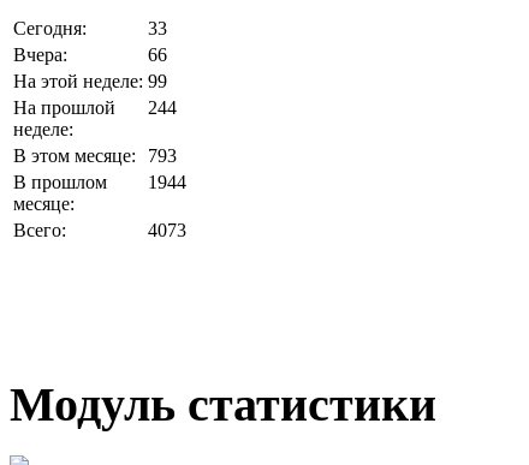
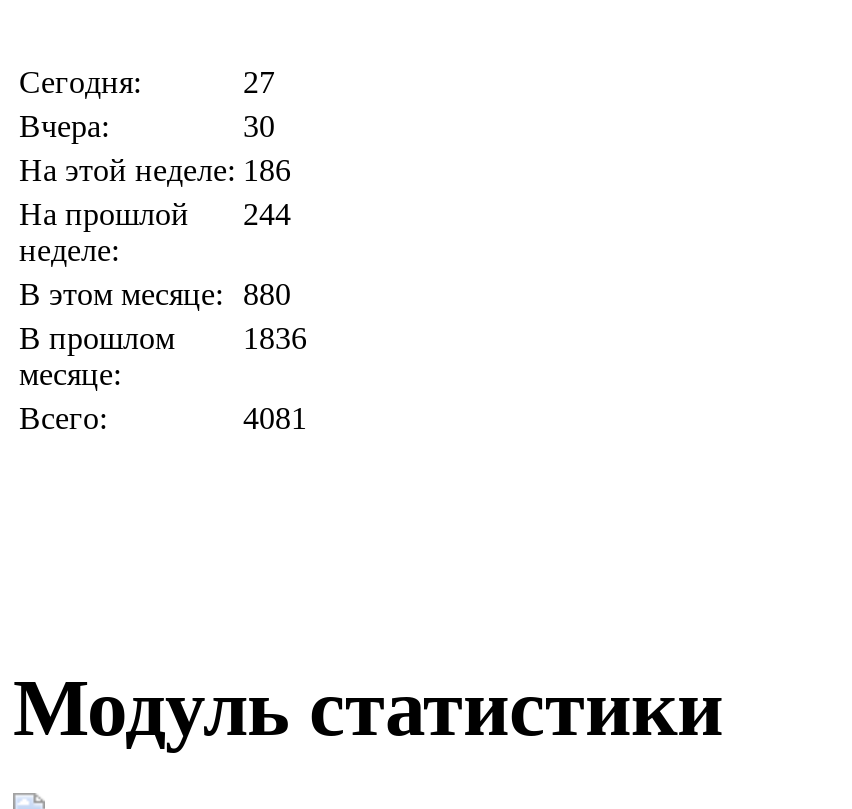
- 33
+ 27

- 66
+ 30

- На этой неделе: 99
+ На этой неделе: 186

- В этом месяце: 793
+ В этом месяце: 880

- В прошлом 1944
+ В прошлом 1836

- 4073
+ 4081
